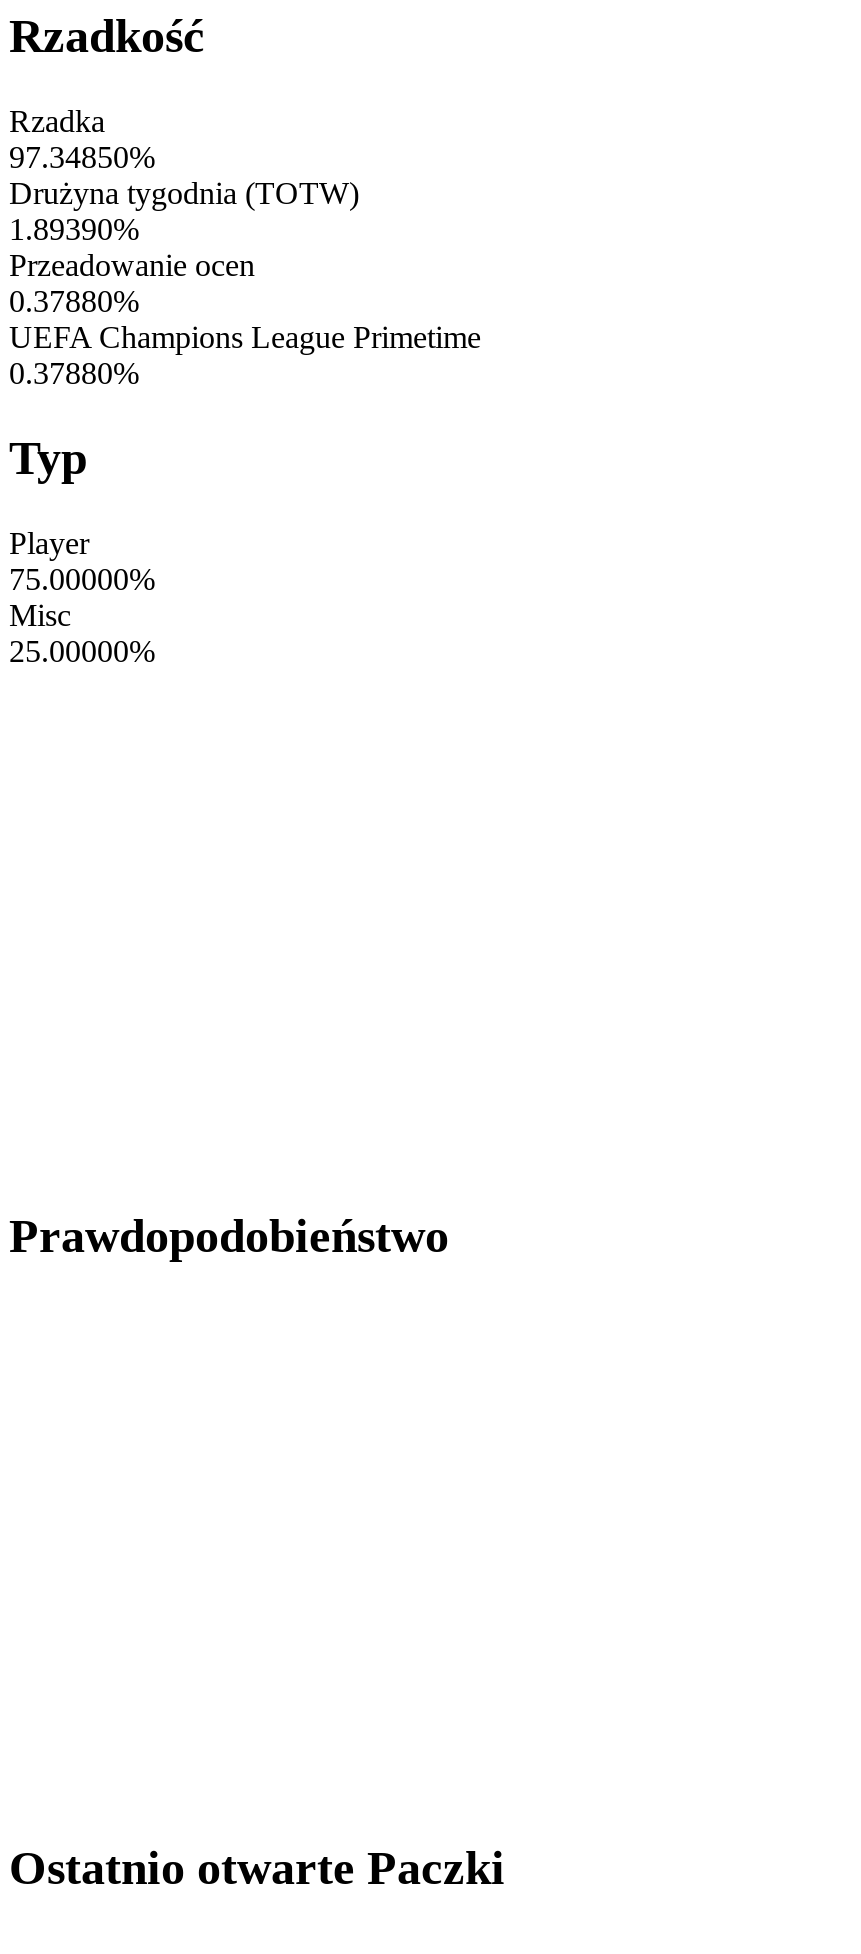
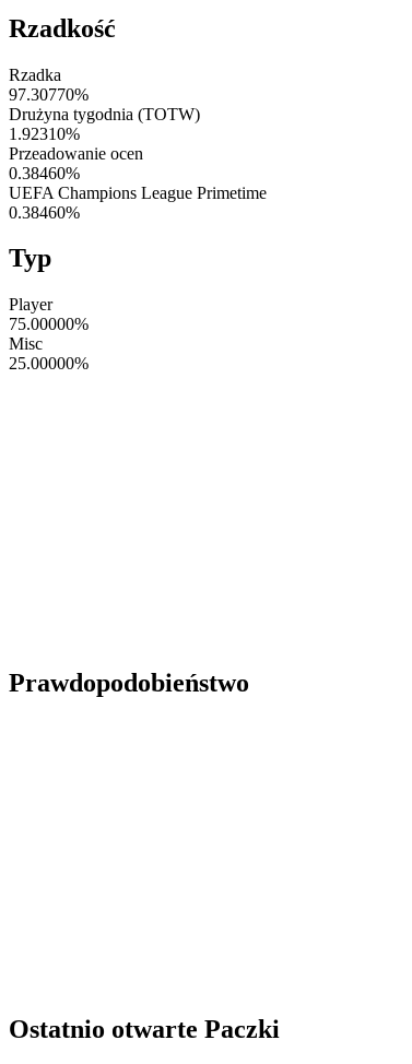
- 97.34850%
+ 97.30770%

- 1.89390%
+ 1.92310%

- 0.37880%
+ 0.38460%

- 0.37880%
+ 0.38460%
